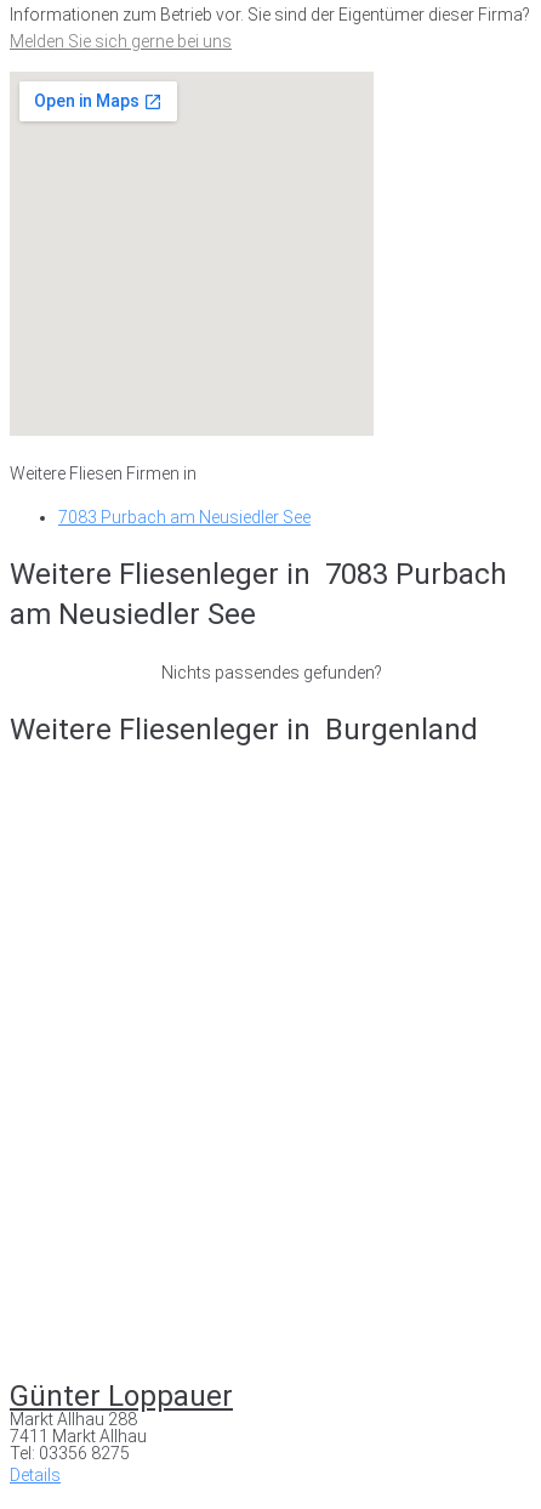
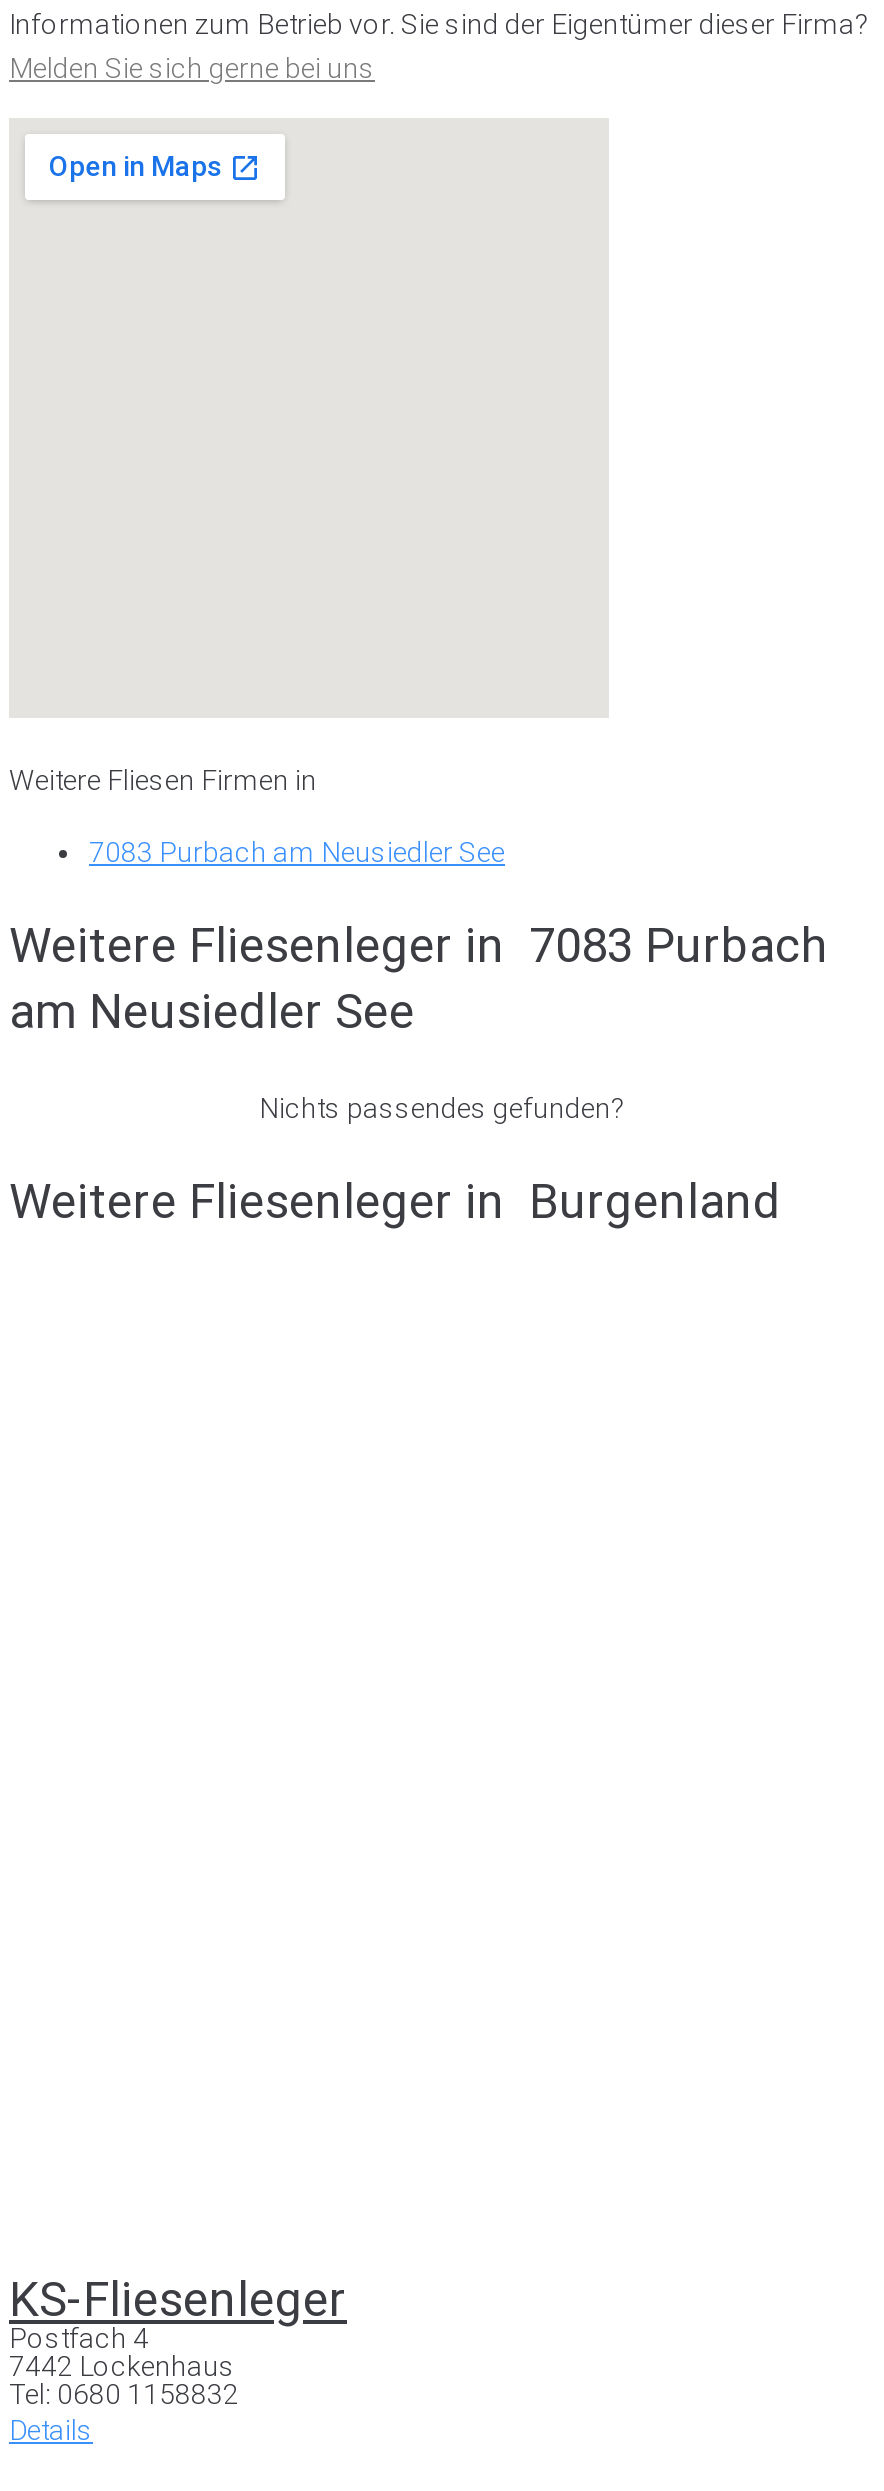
- Günter Loppauer
- Markt Allhau 288
- 7411 Markt Allhau
- Tel: 03356 8275
+ KS-Fliesenleger
+ Postfach 4
+ 7442 Lockenhaus
+ Tel: 0680 1158832
